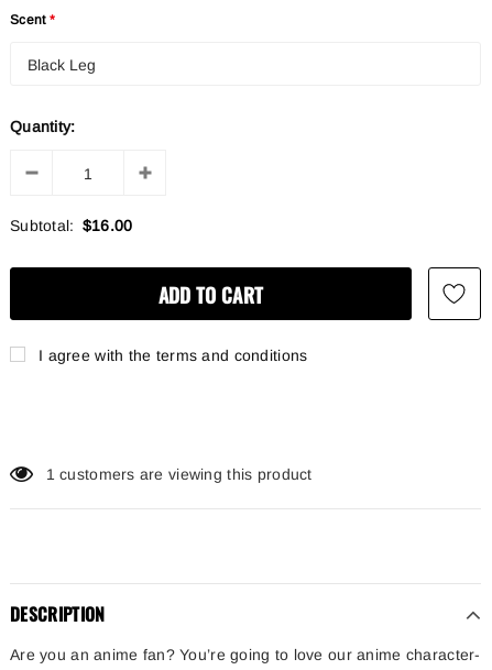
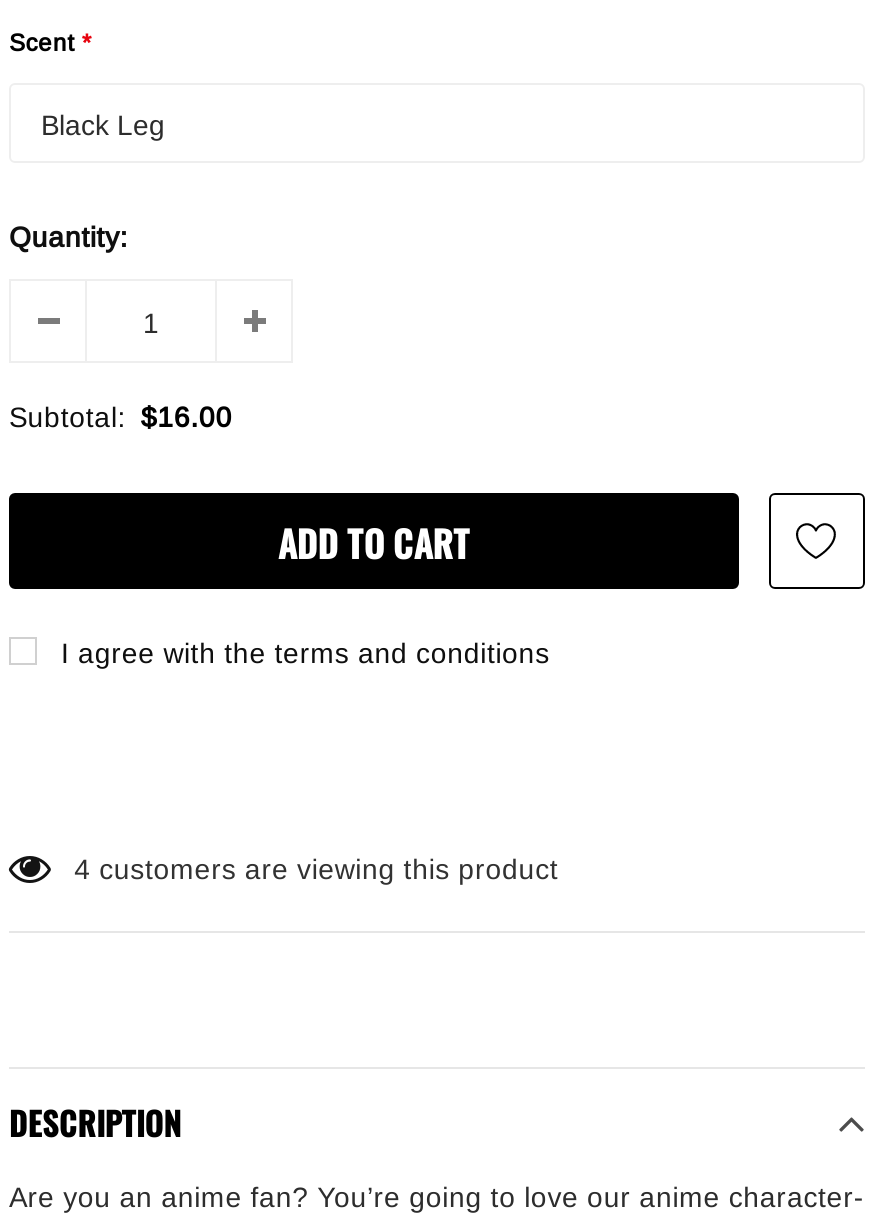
- 1 customers are viewing this product
+ 4 customers are viewing this product
